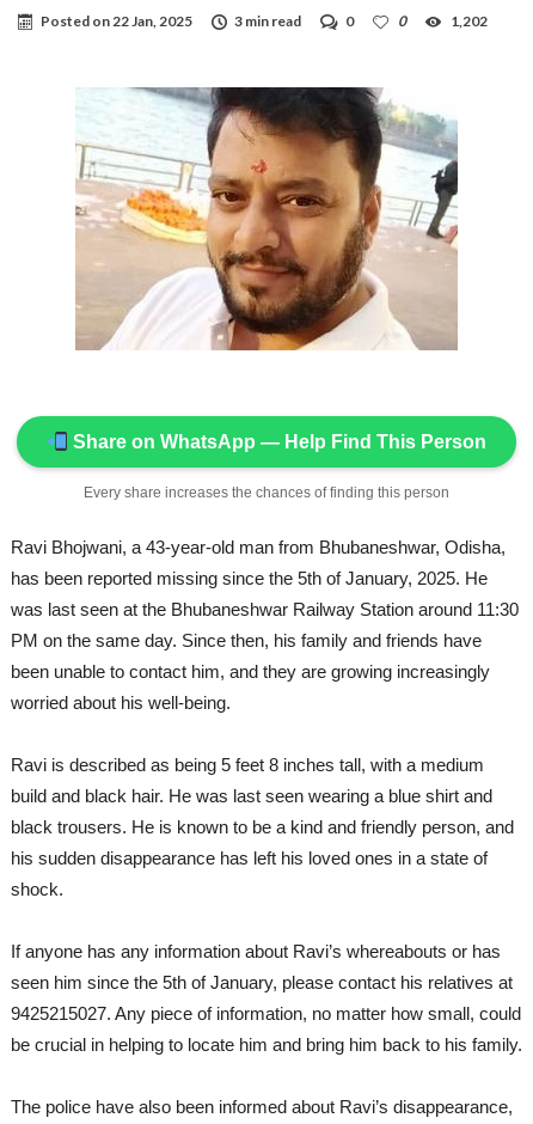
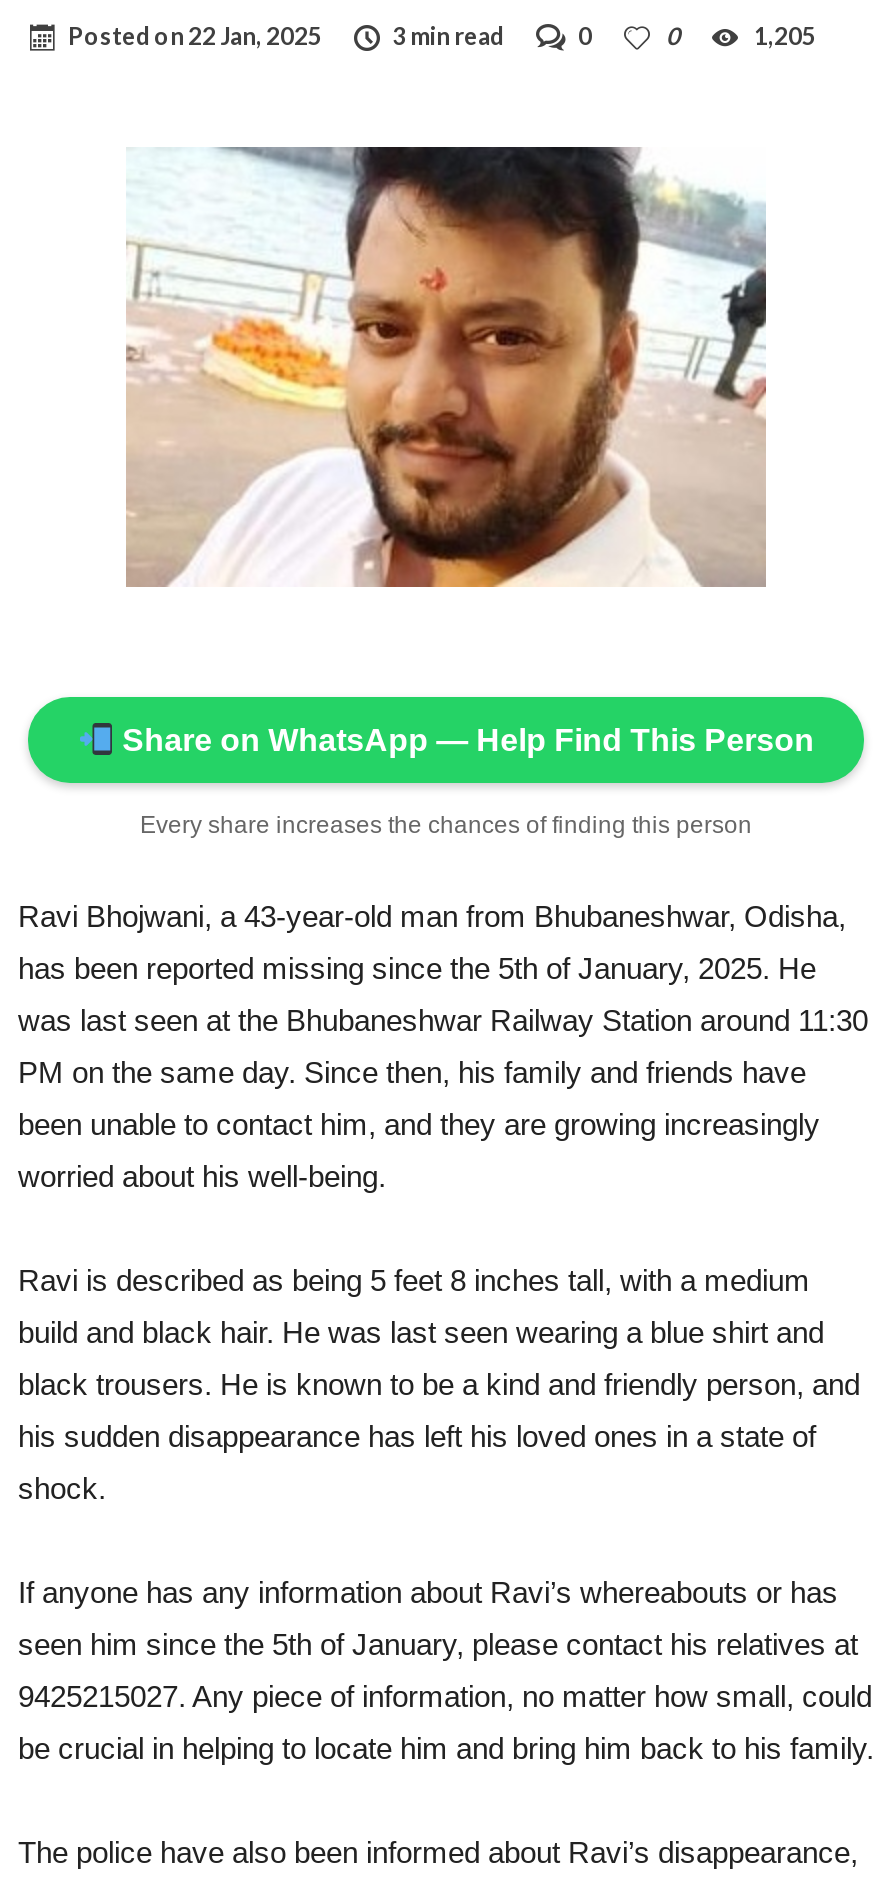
- 1,202
+ 1,205
